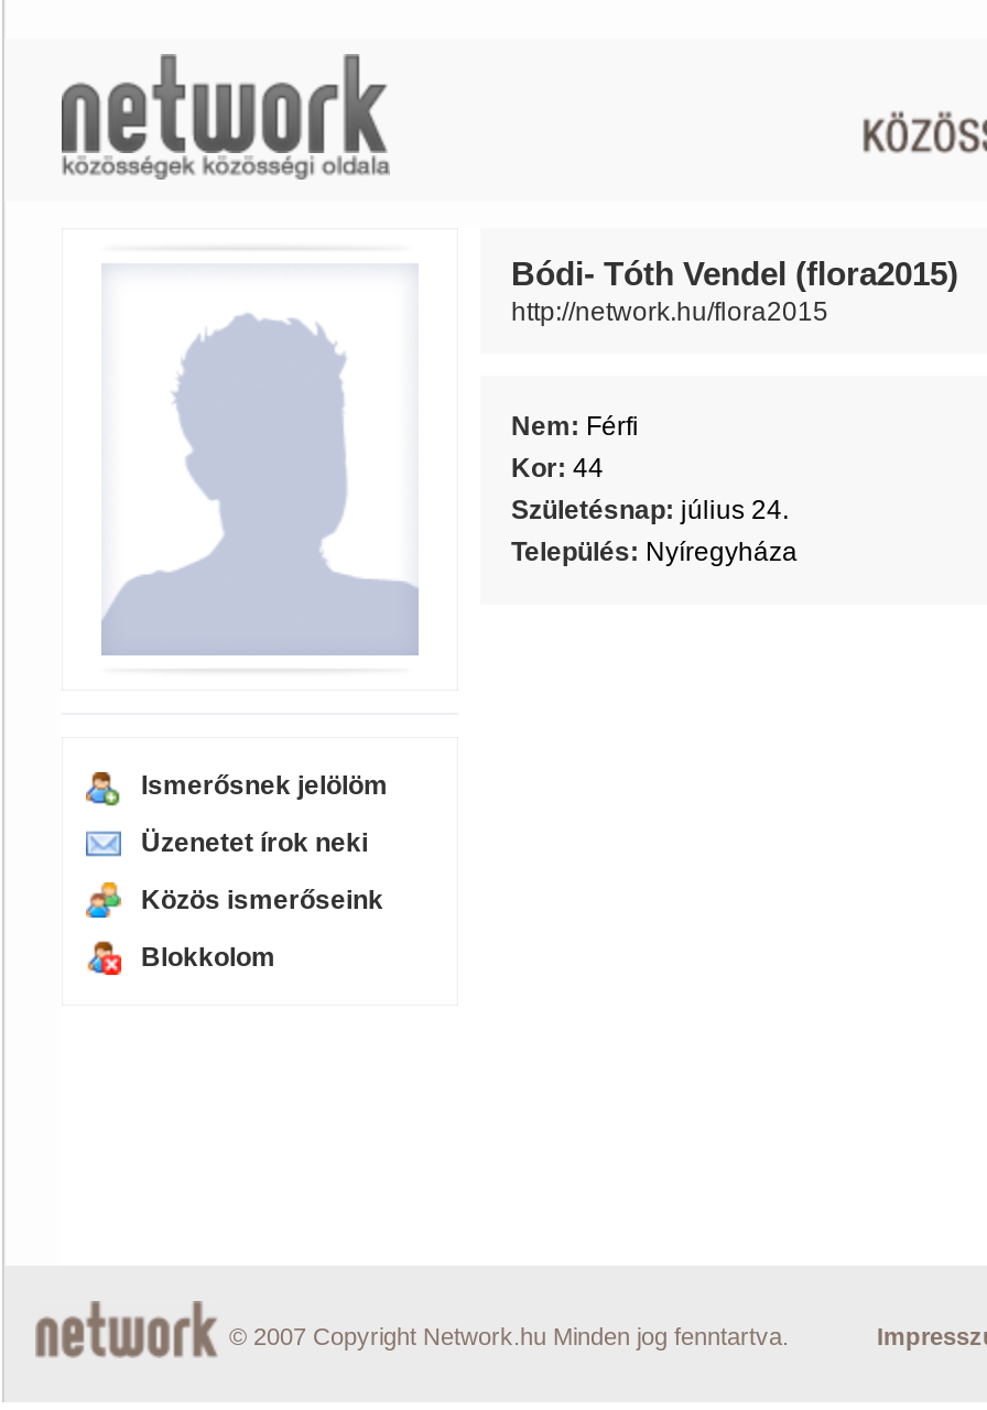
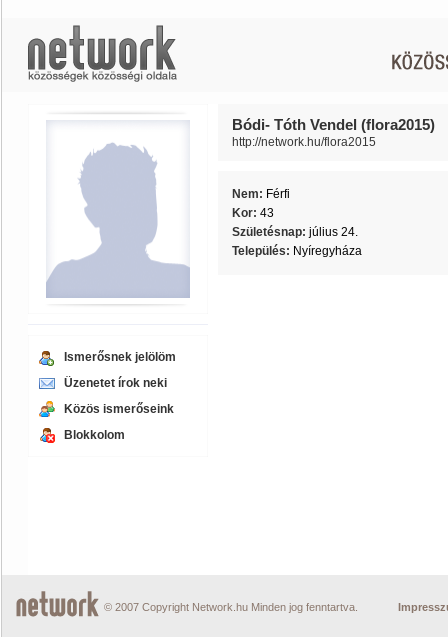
- Kor: 44
+ Kor: 43
